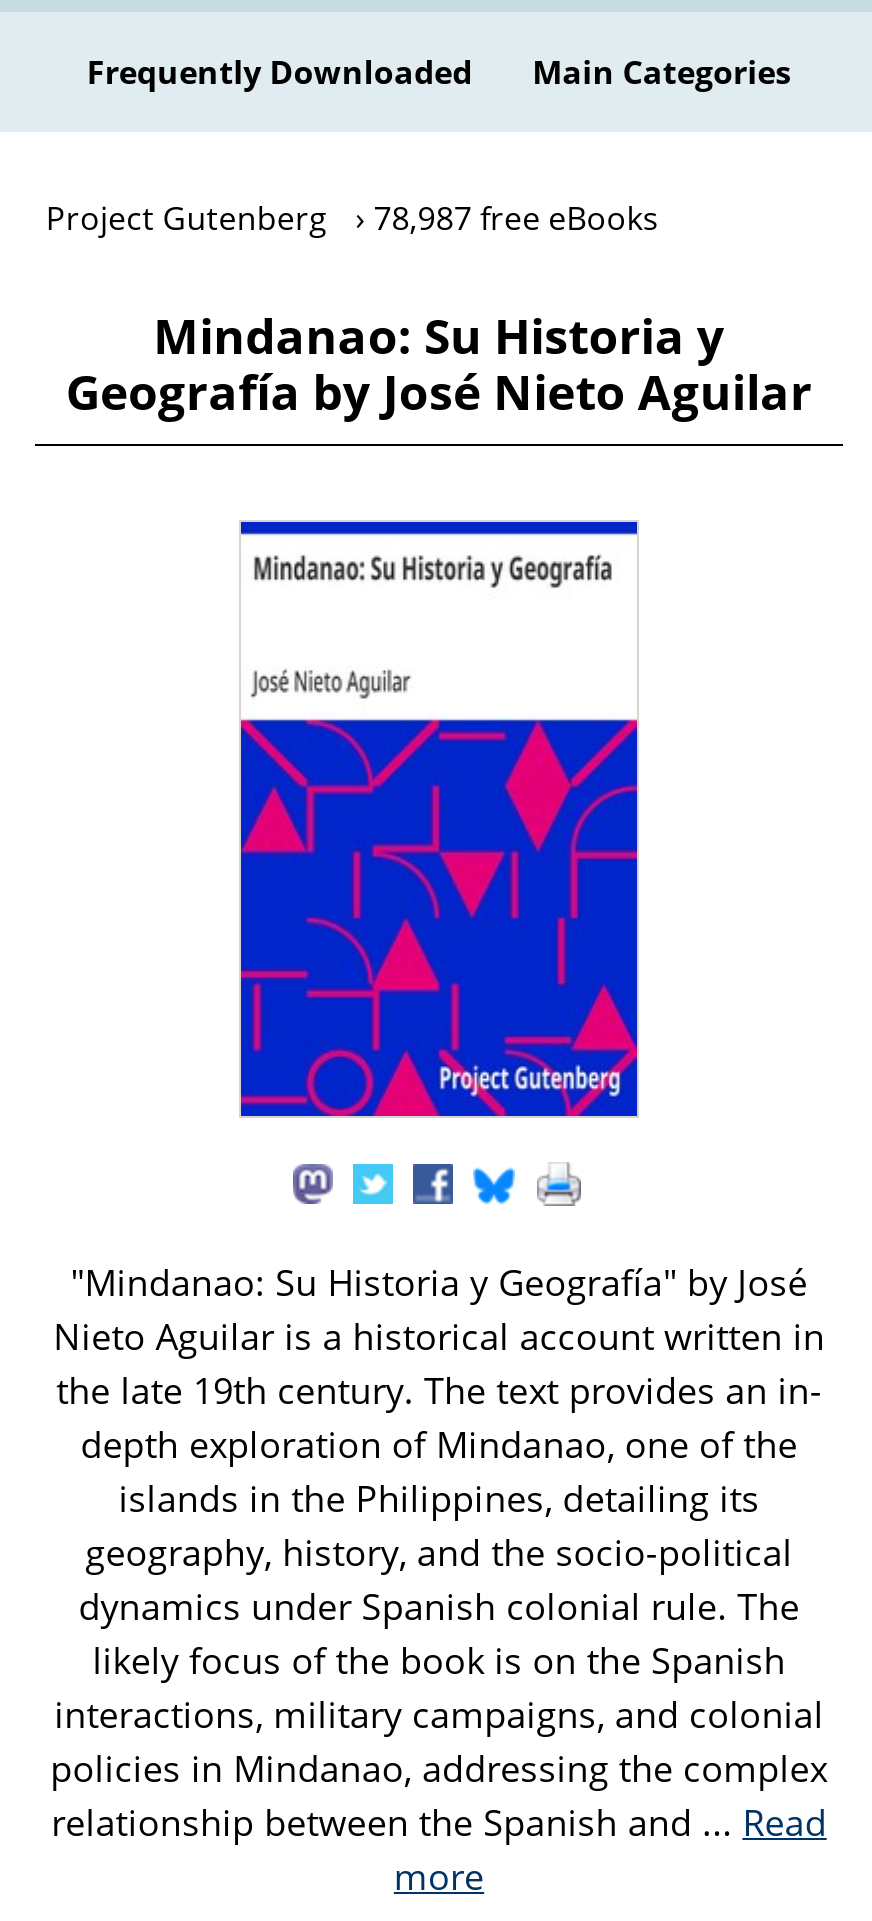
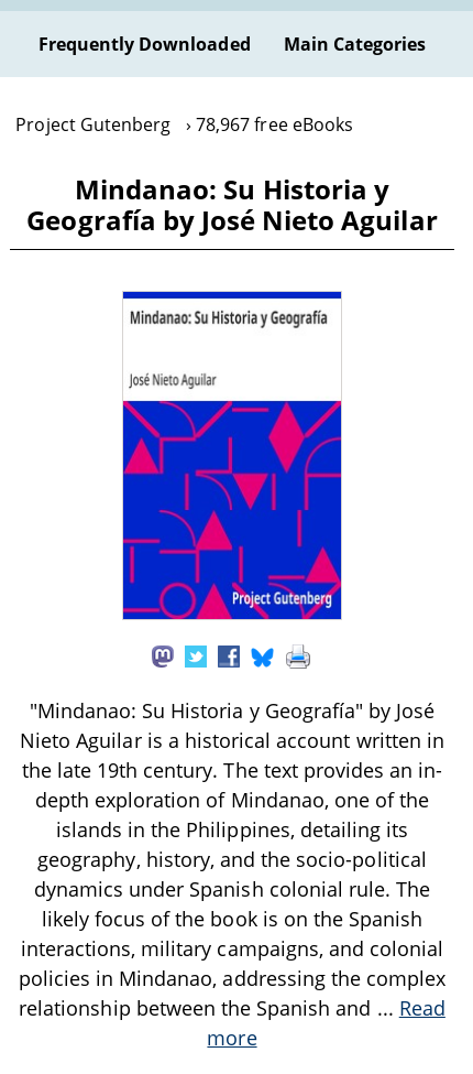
- Project Gutenberg 78,987 free eBooks
+ Project Gutenberg 78,967 free eBooks
